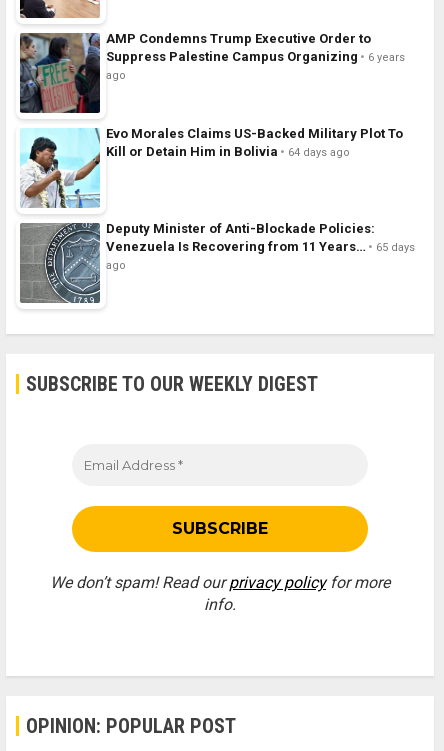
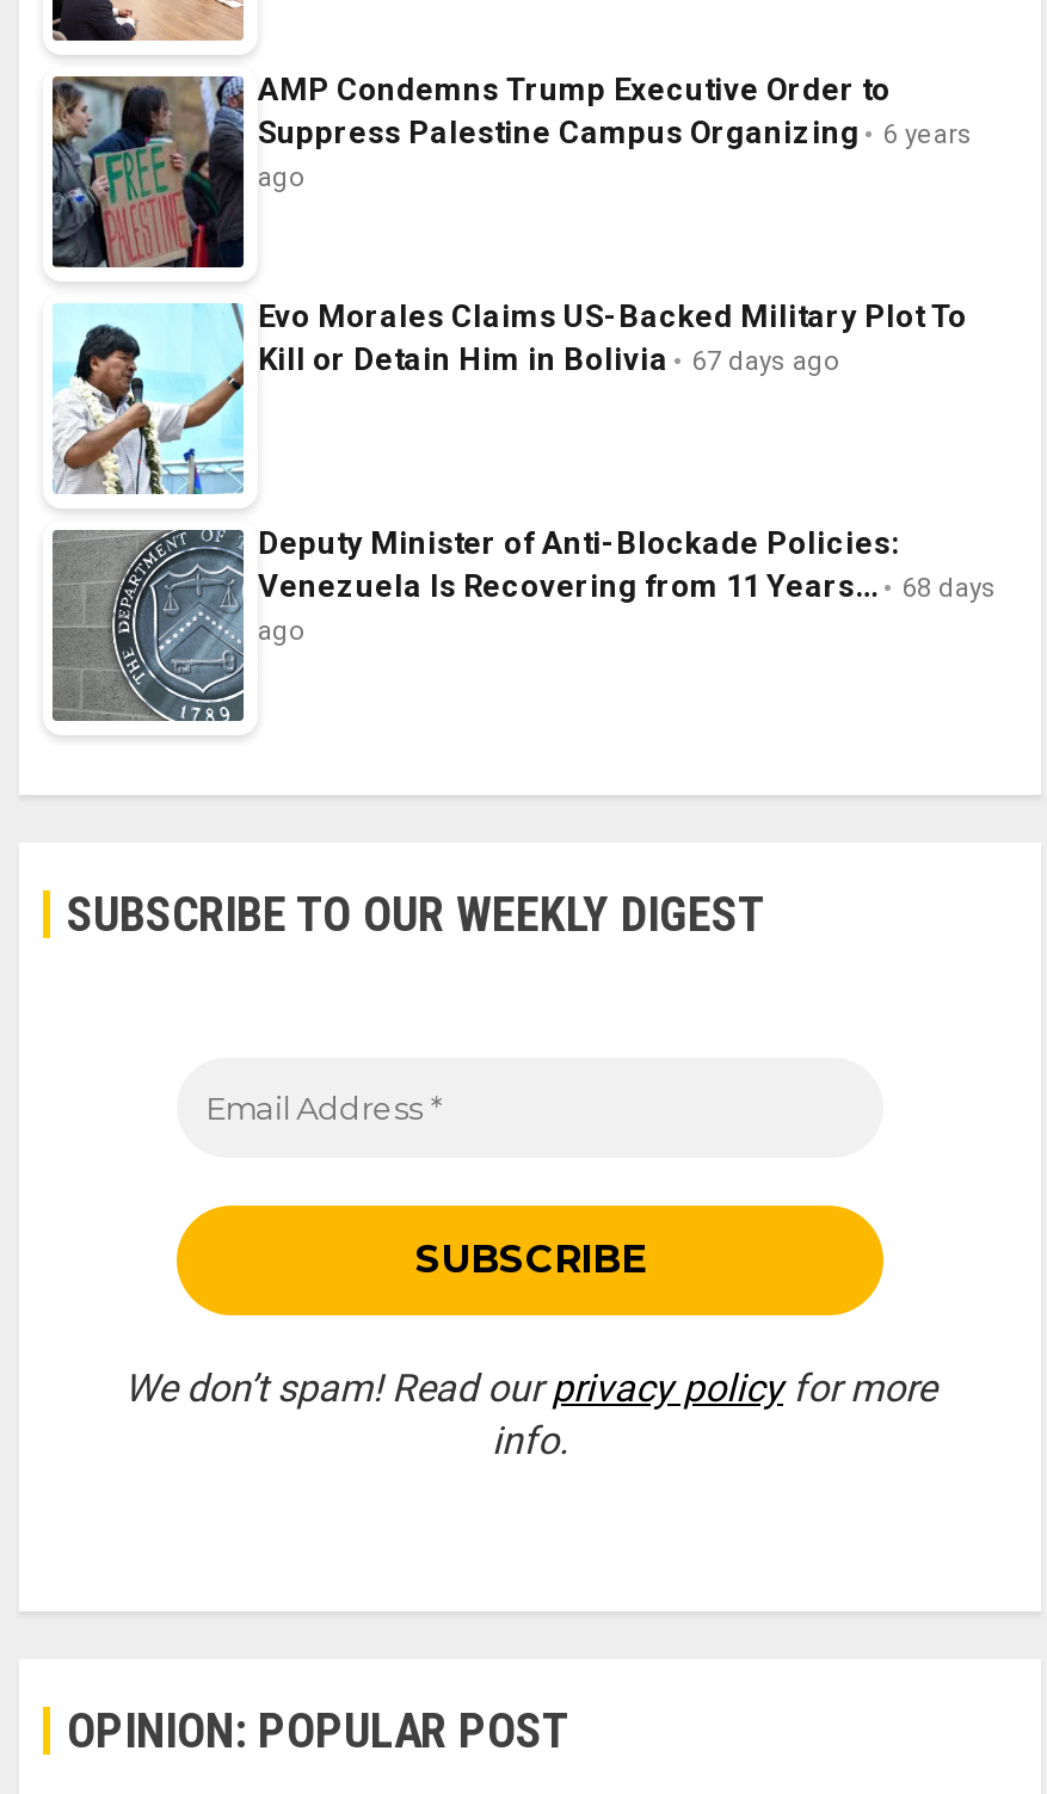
- Kill or Detain Him in Bolivia 64 days ago
+ Kill or Detain Him in Bolivia 67 days ago

- Venezuela Is Recovering from 11 Years… 65 days
+ Venezuela Is Recovering from 11 Years… 68 days
